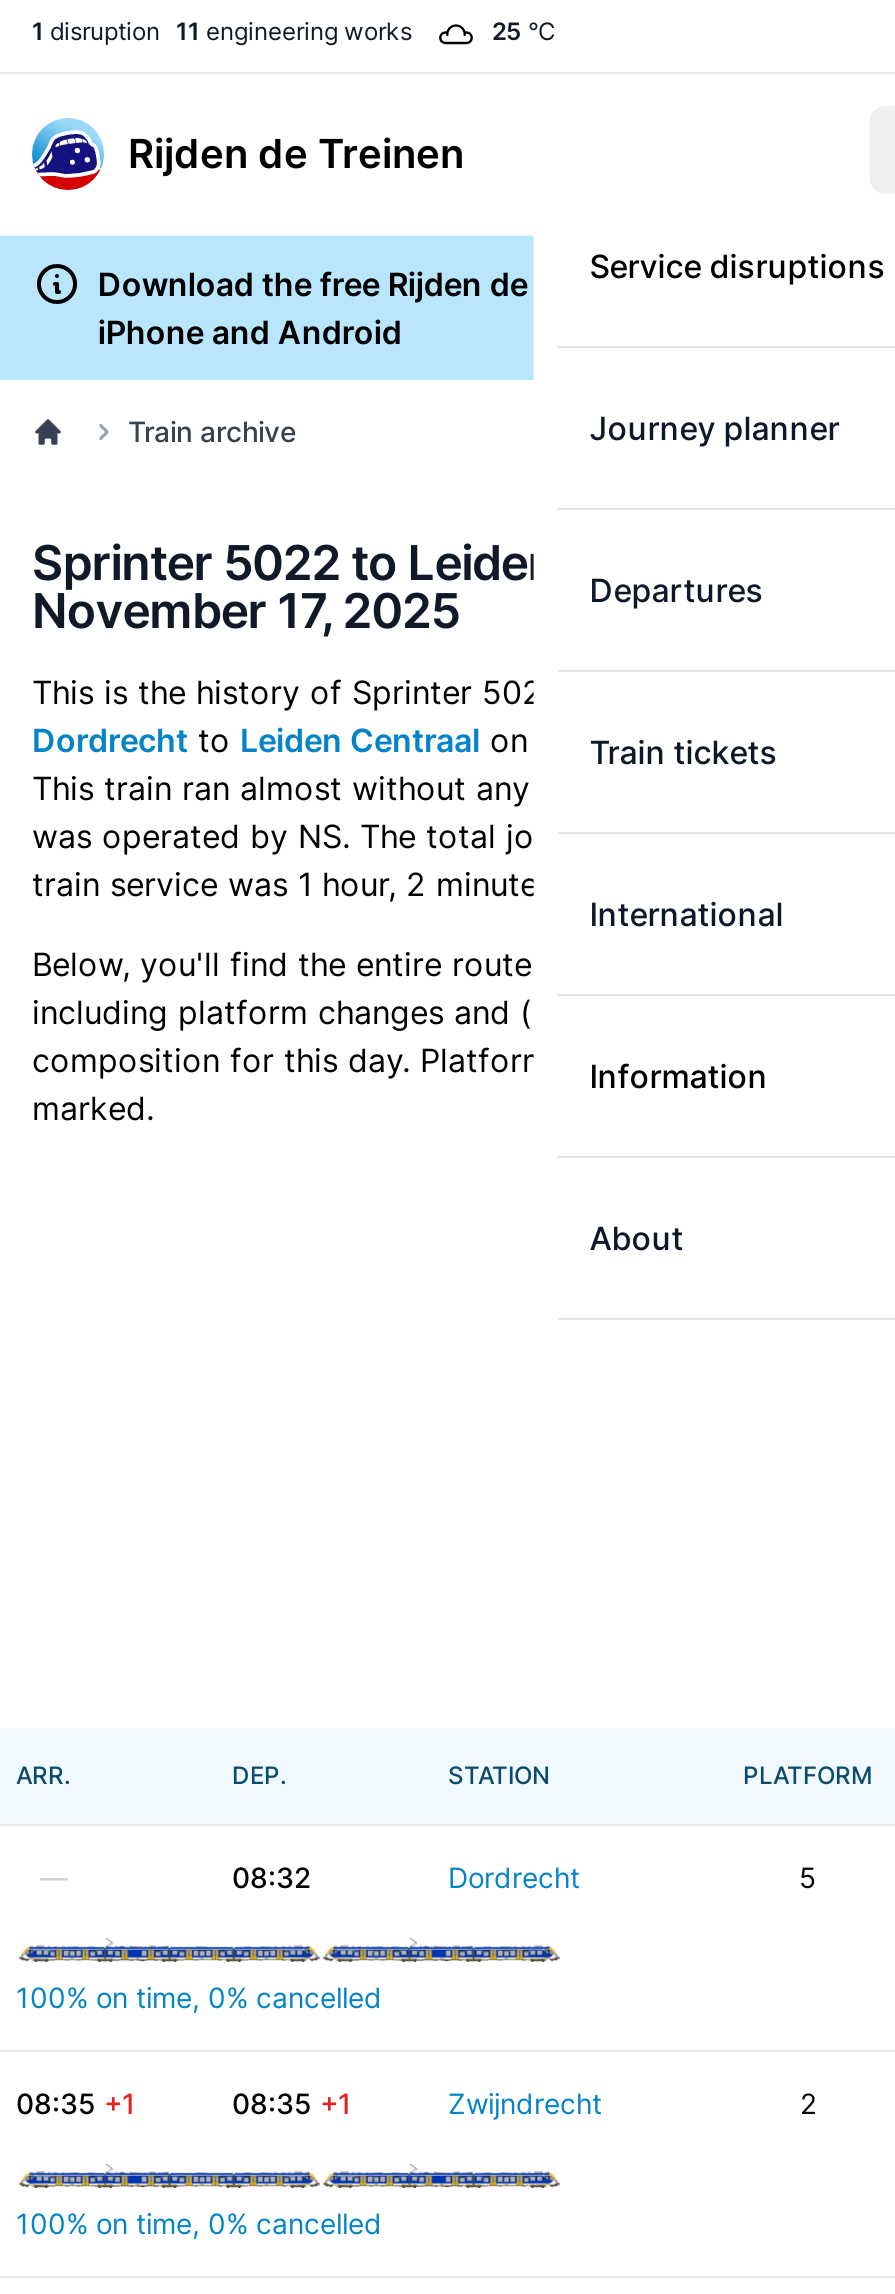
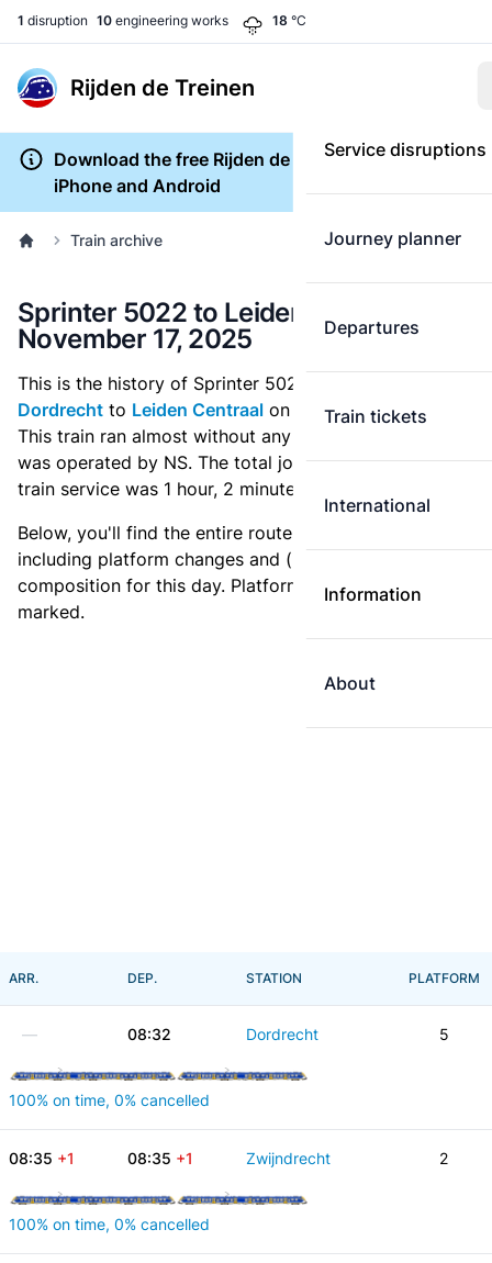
- 1 disruption 11 engineering works
+ 1 disruption 10 engineering works

- 25 °C
+ 18 °C
